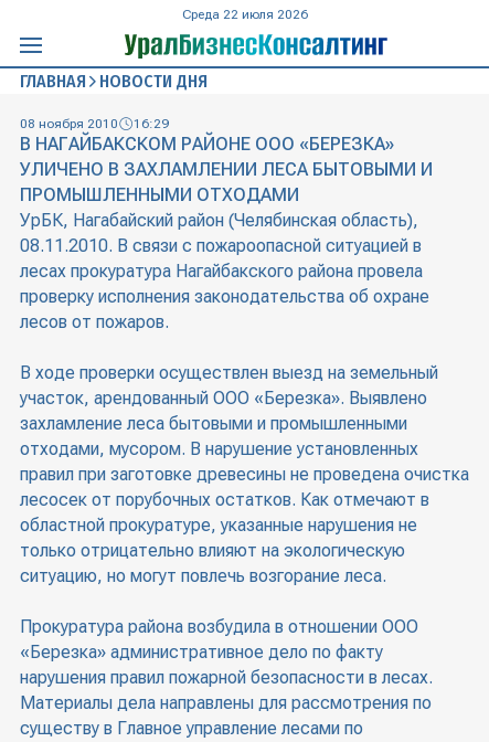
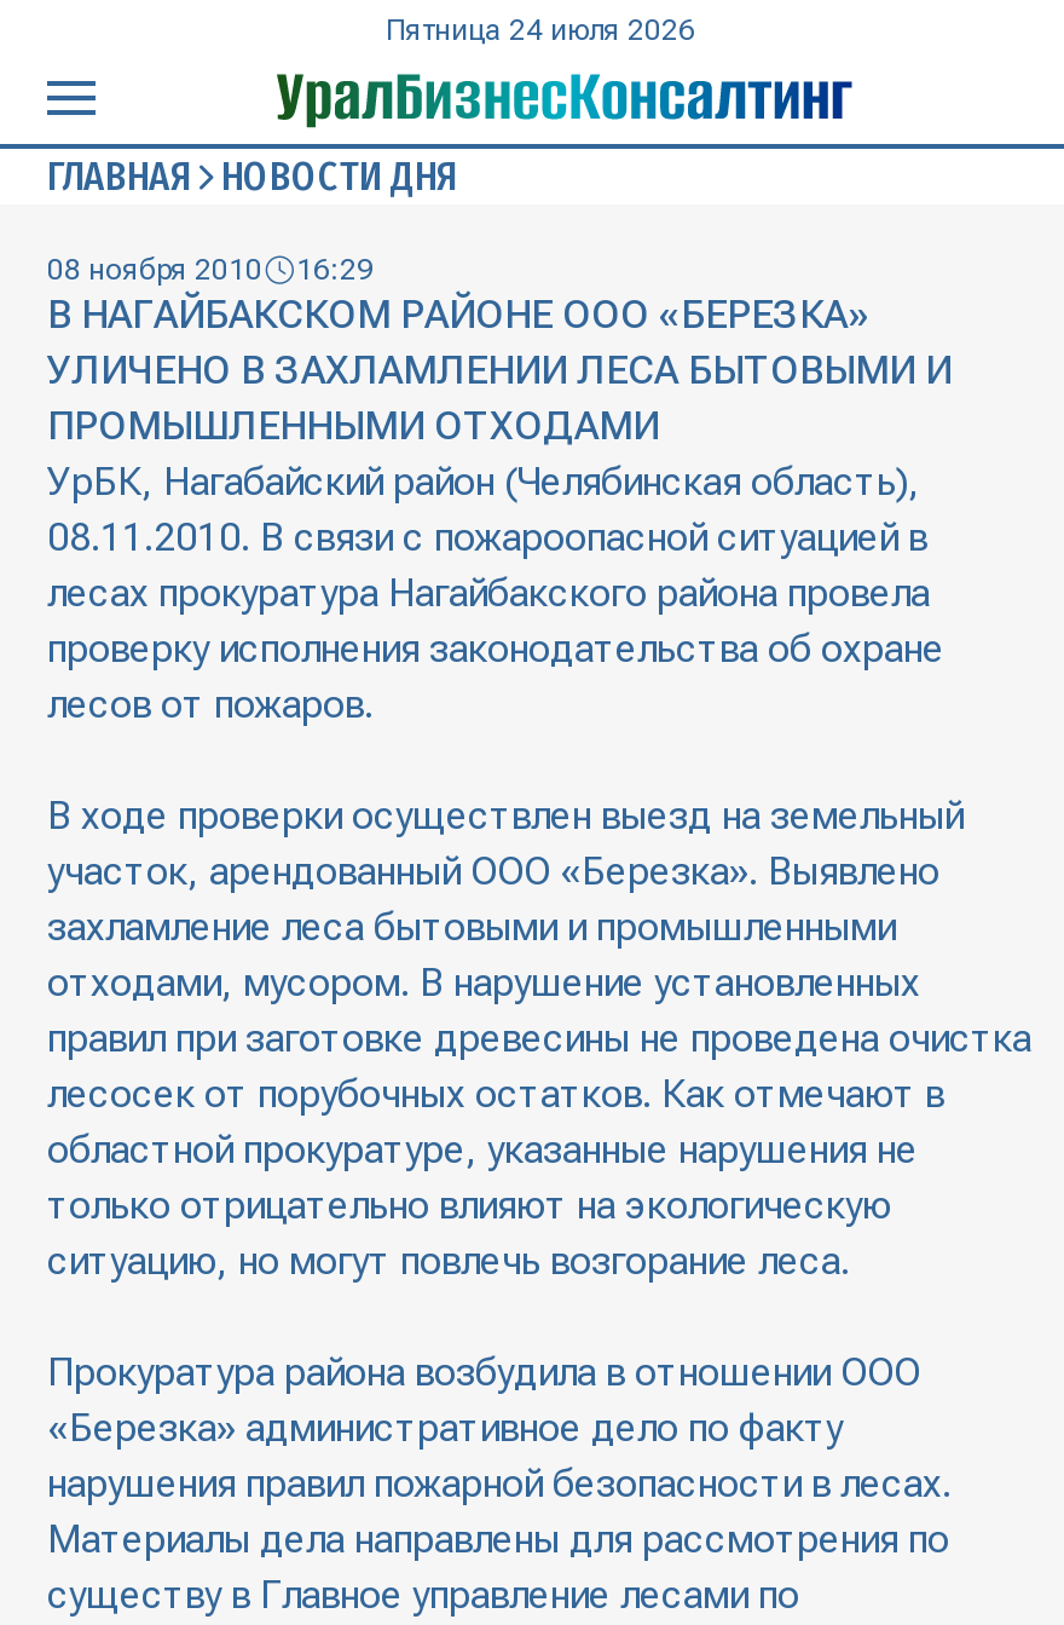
- Среда 22 июля 2026
+ Пятница 24 июля 2026
